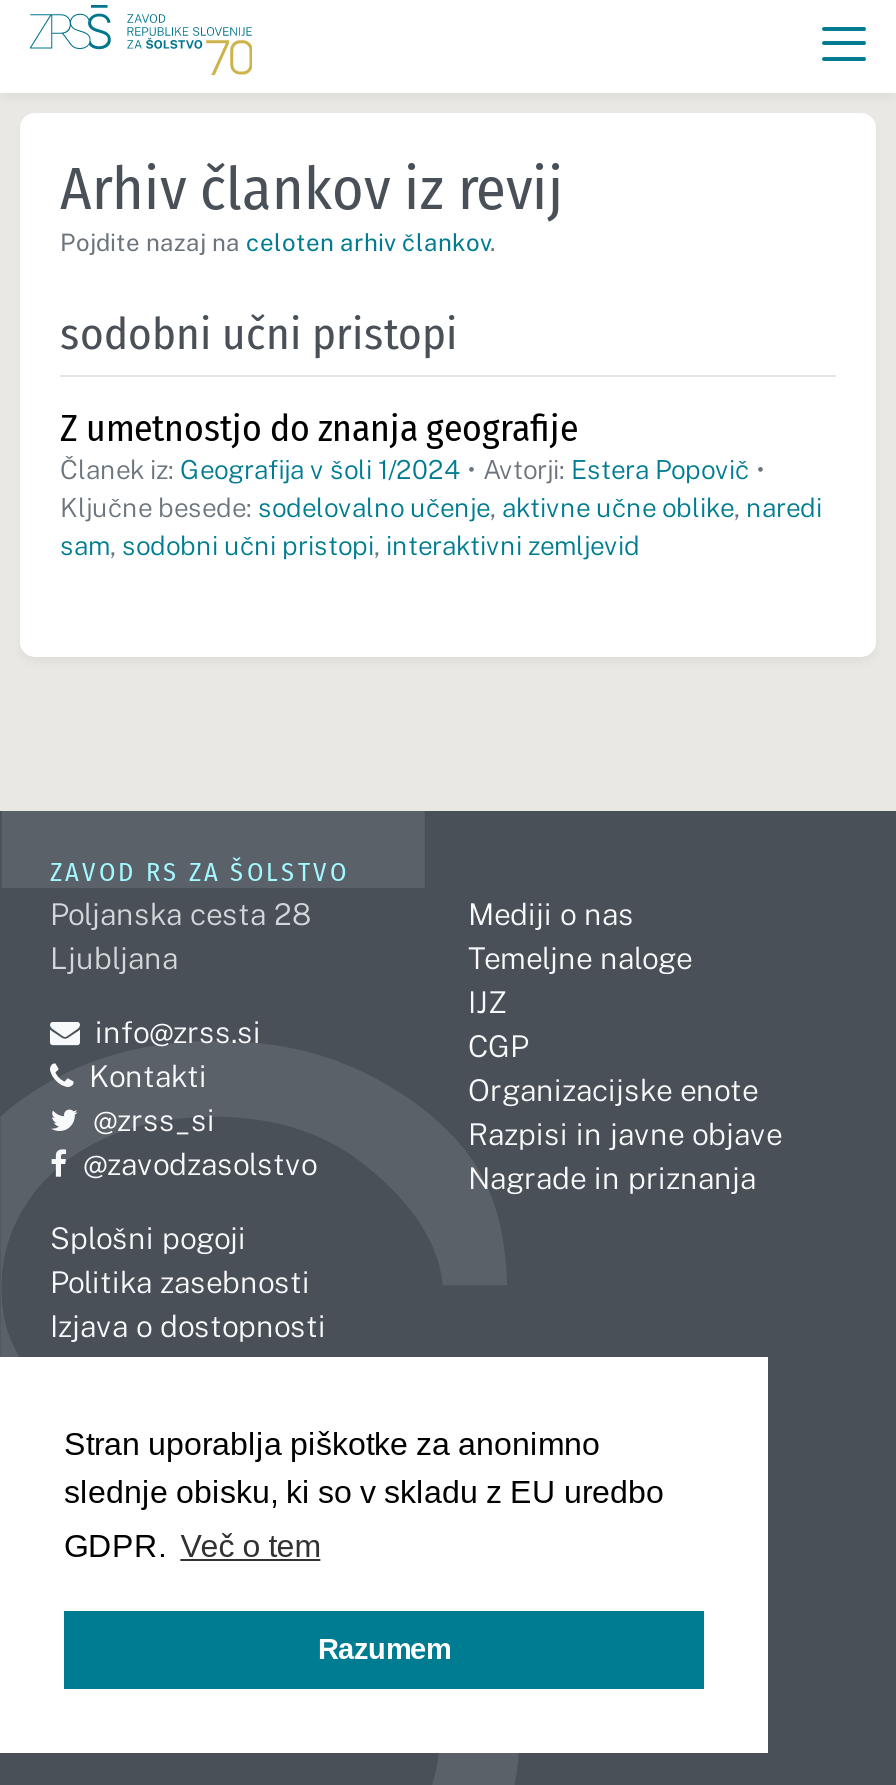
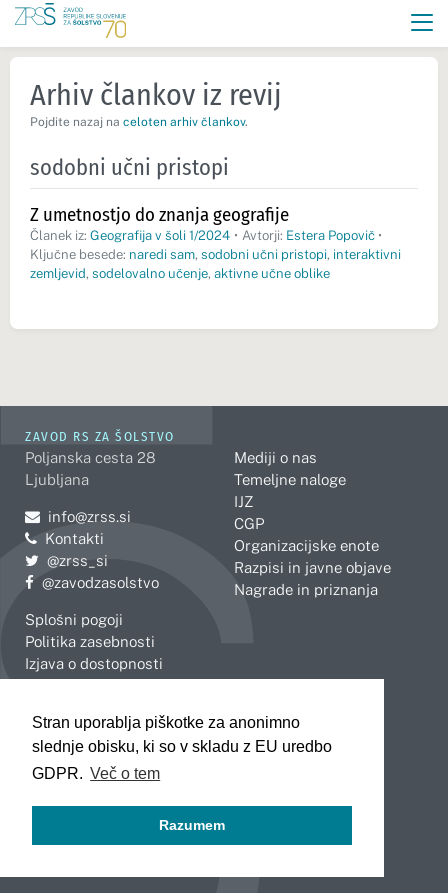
- Ključne besede: sodelovalno učenje, aktivne učne oblike, naredi
- sam, sodobni učni pristopi, interaktivni zemljevid
+ Ključne besede: naredi sam, sodobni učni pristopi, interaktivni
+ zemljevid, sodelovalno učenje, aktivne učne oblike
